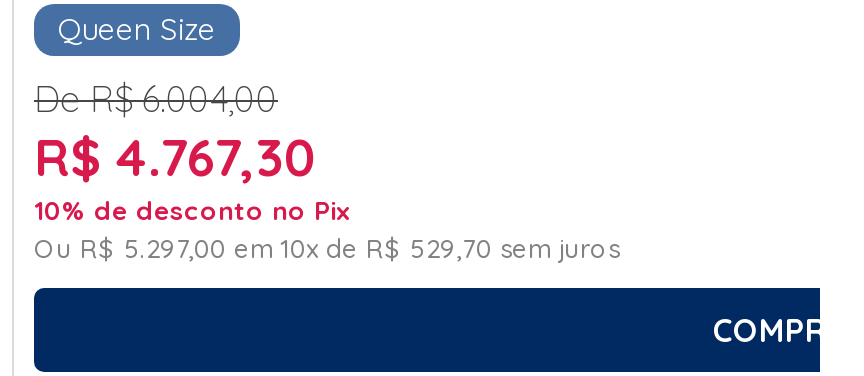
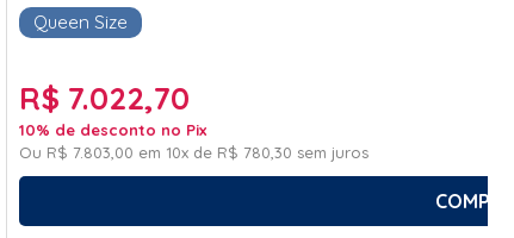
- De R$ 6.004,00
- R$ 4.767,30
+ R$ 7.022,70

- Ou R$ 5.297,00 em 10x de R$ 529,70 sem juros
+ Ou R$ 7.803,00 em 10x de R$ 780,30 sem juros
